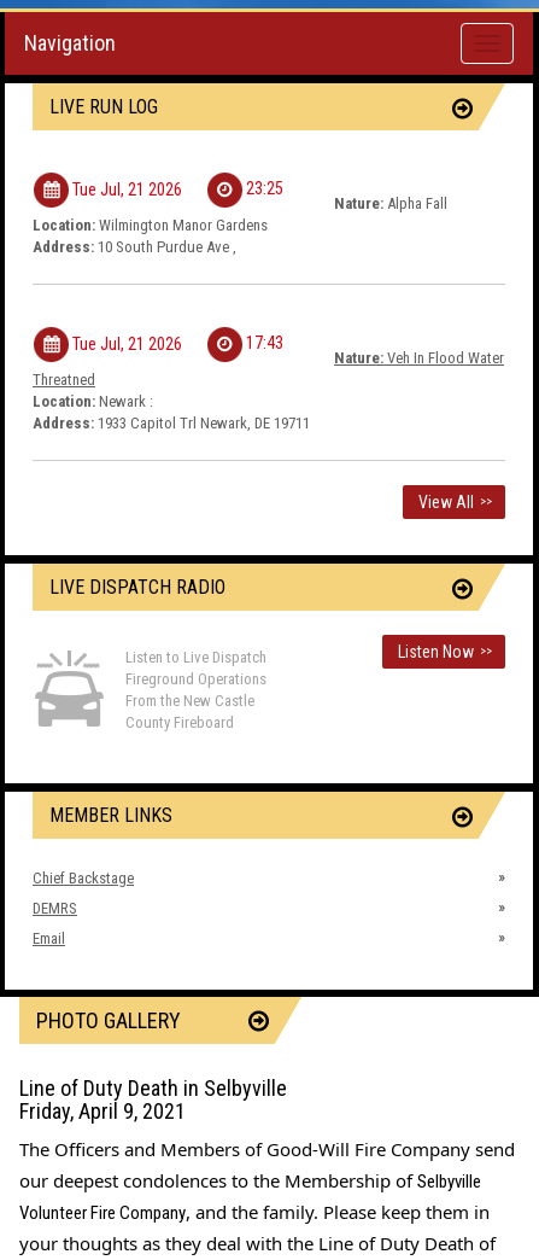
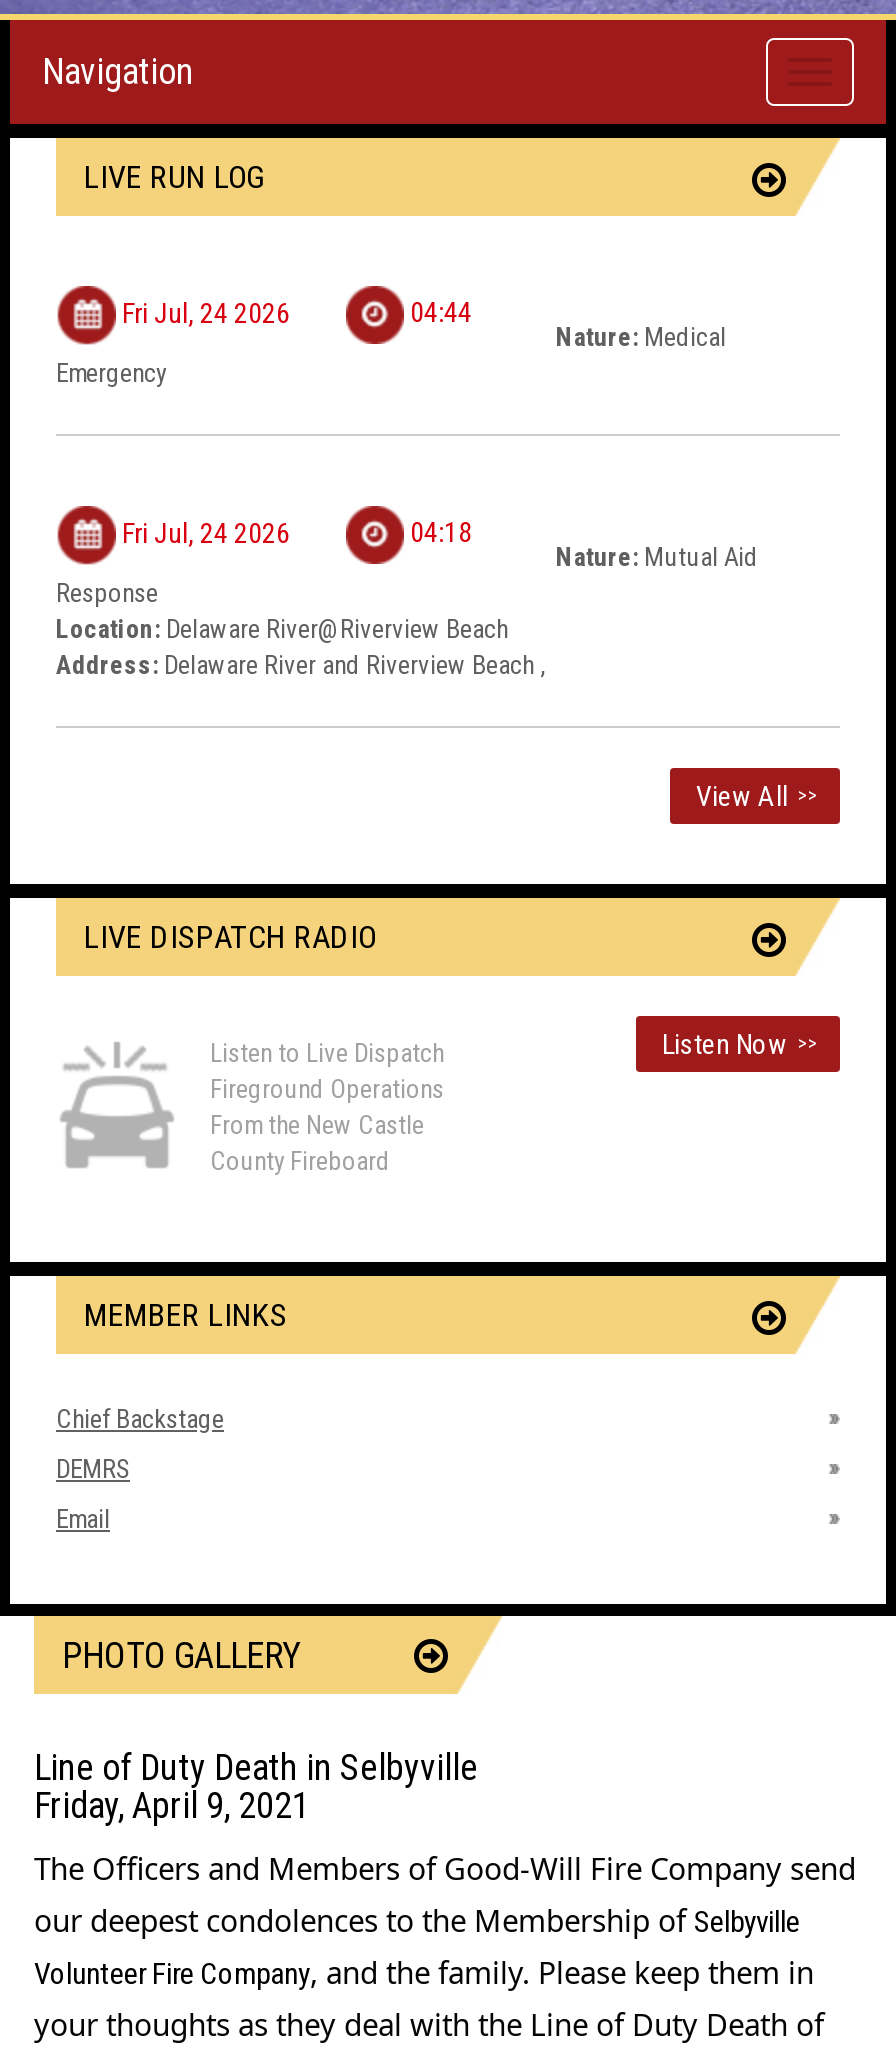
- Tue Jul, 21 2026
- 23:25
- Nature: Alpha Fall
- Location: Wilmington Manor Gardens
- Address: 10 South Purdue Ave ,
+ Fri Jul, 24 2026
+ 04:44
+ Nature: Medical
+ Emergency

- Tue Jul, 21 2026
- 17:43
- Nature: Veh In Flood Water
- Threatned
- Location: Newark :
- Address: 1933 Capitol Trl Newark, DE 19711
+ Fri Jul, 24 2026
+ 04:18
+ Nature: Mutual Aid
+ Response
+ Location: Delaware River@Riverview Beach
+ Address: Delaware River and Riverview Beach ,
